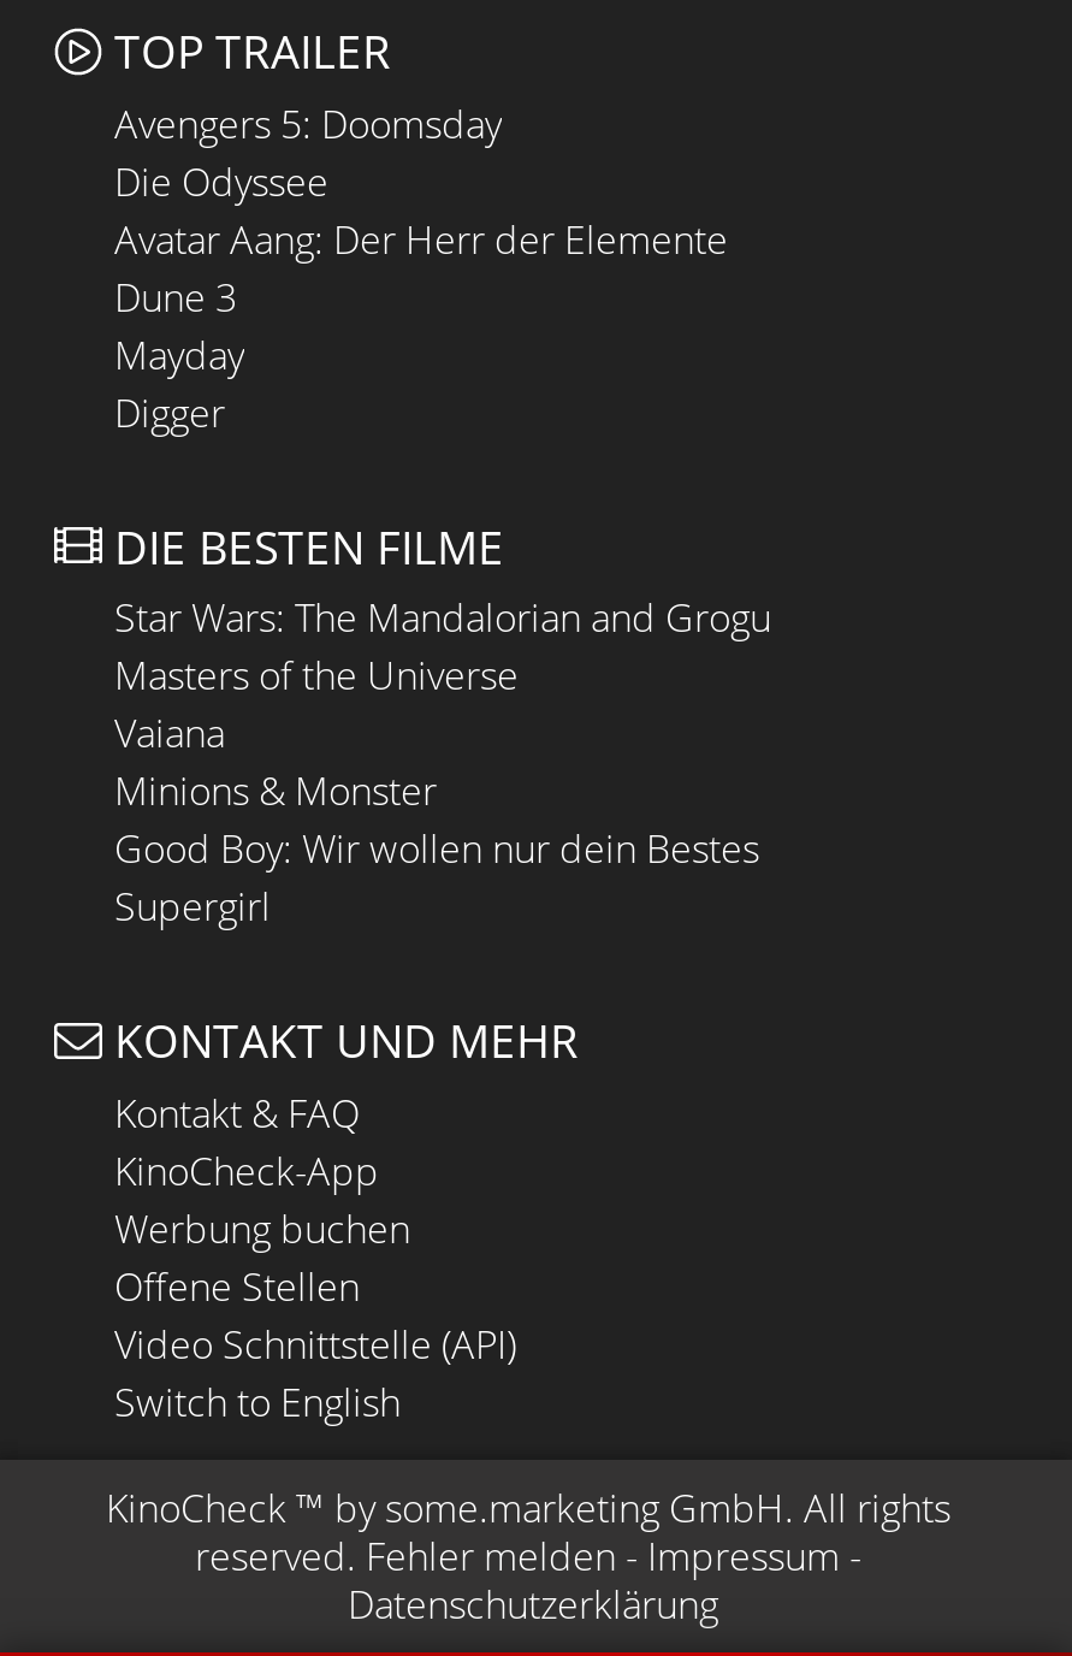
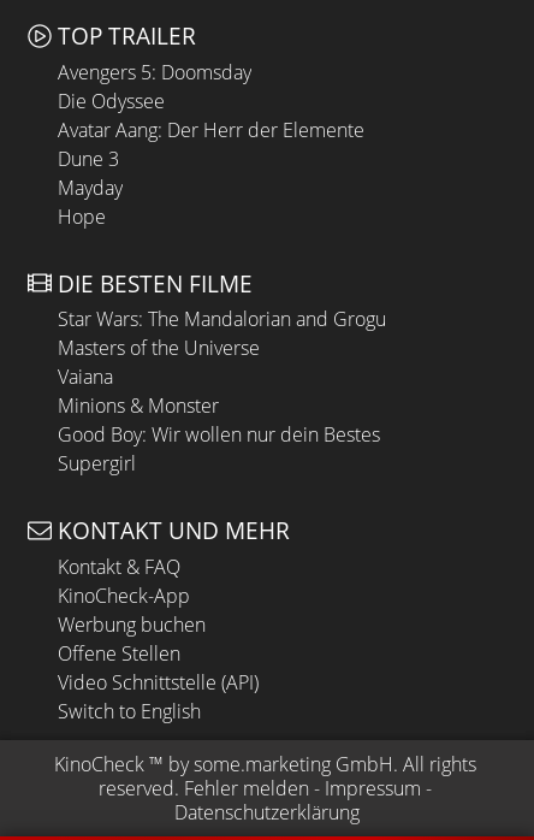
- Digger
+ Hope
